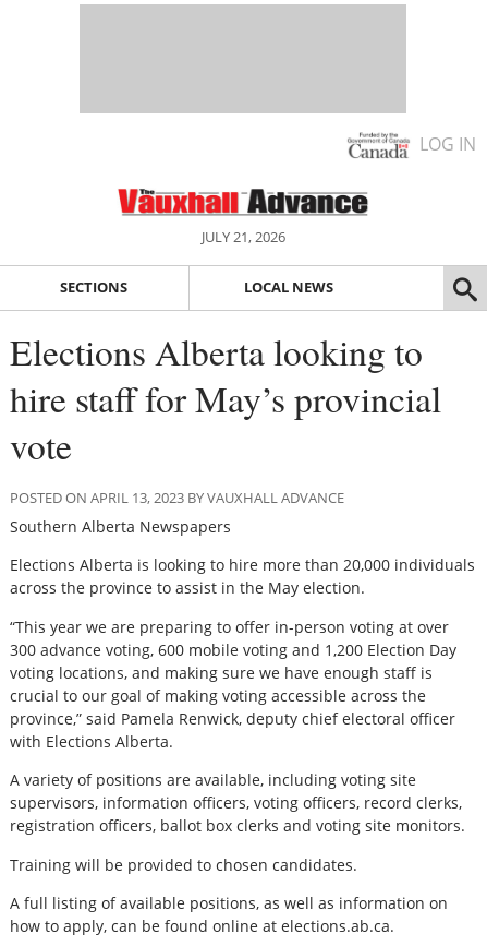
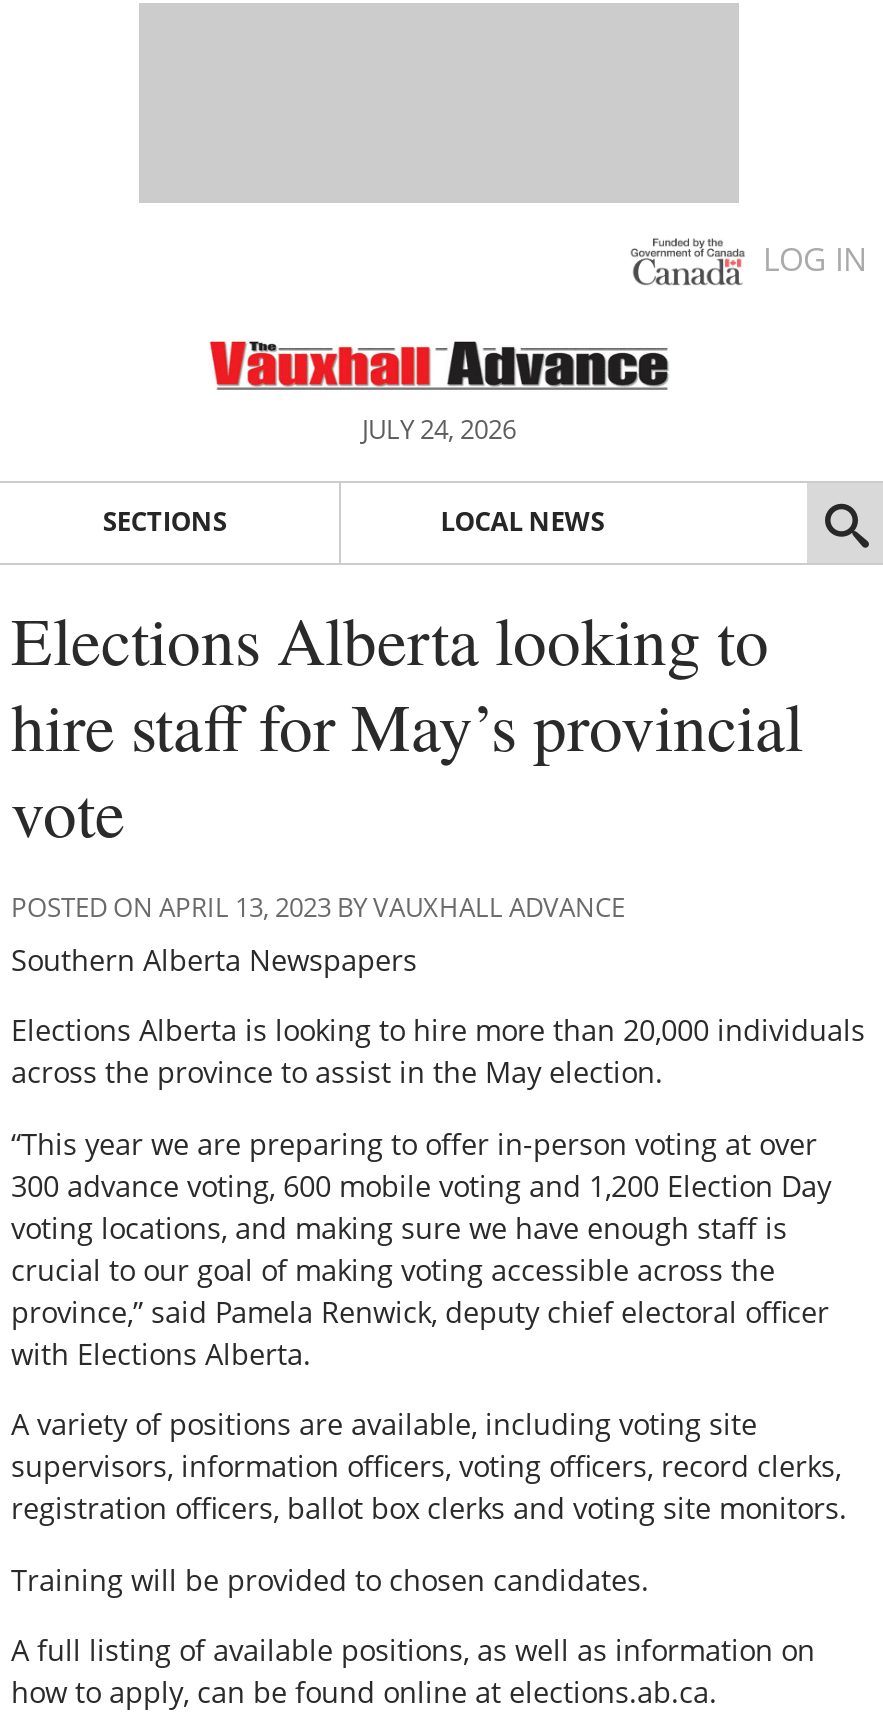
- JULY 21, 2026
+ JULY 24, 2026
